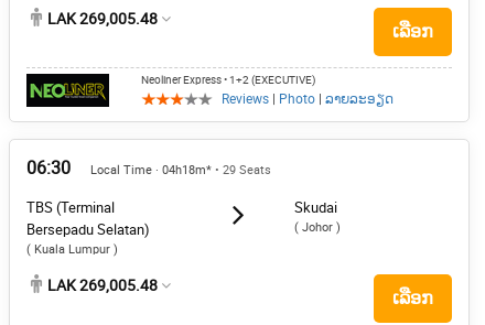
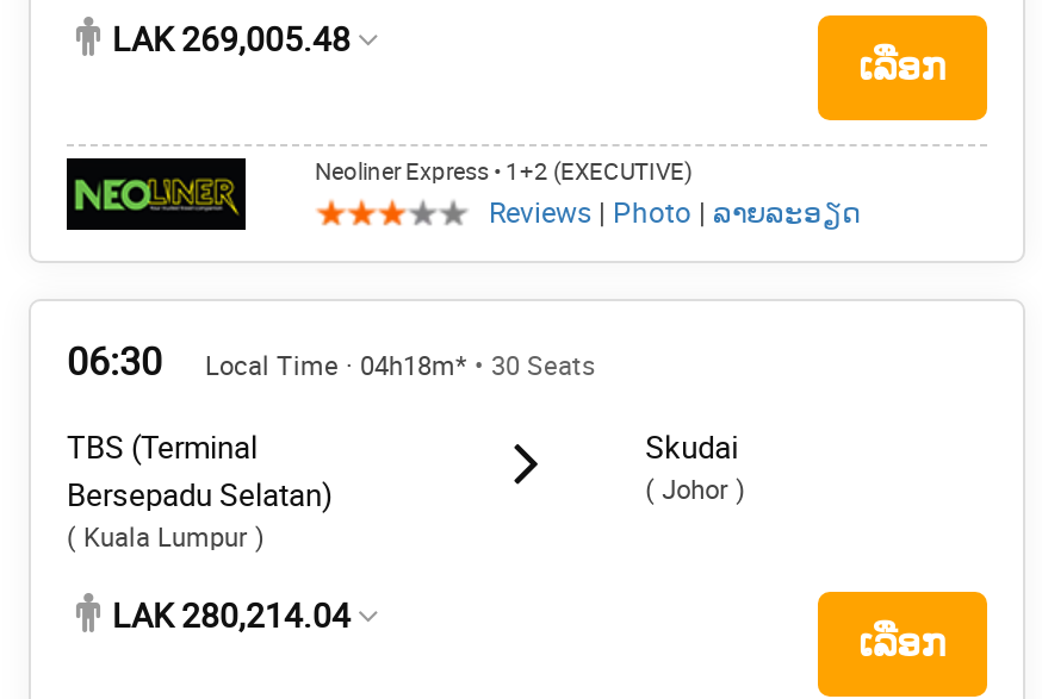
- Local Time · 04h18m* • 29 Seats
+ Local Time · 04h18m* • 30 Seats

- LAK 269,005.48
+ LAK 280,214.04
